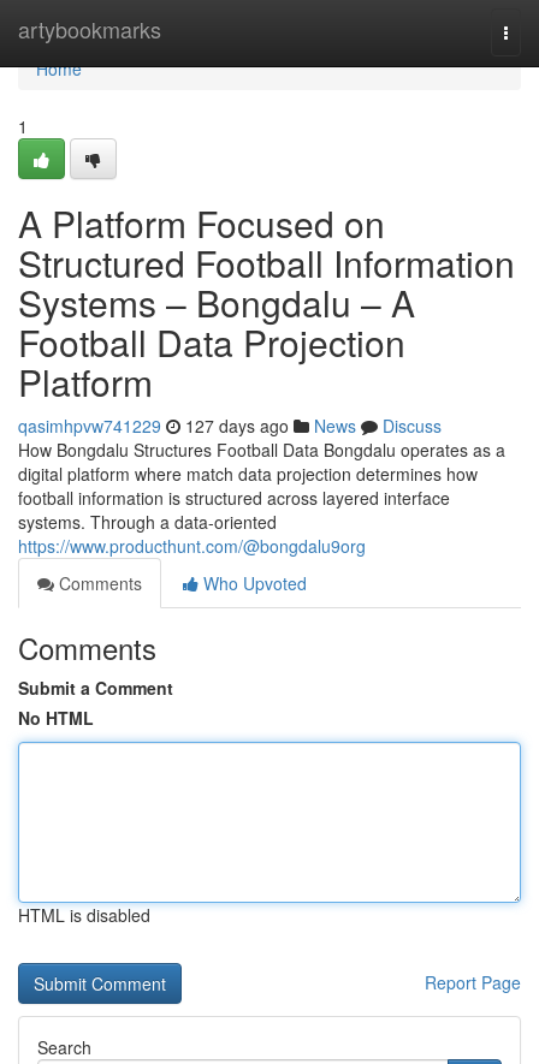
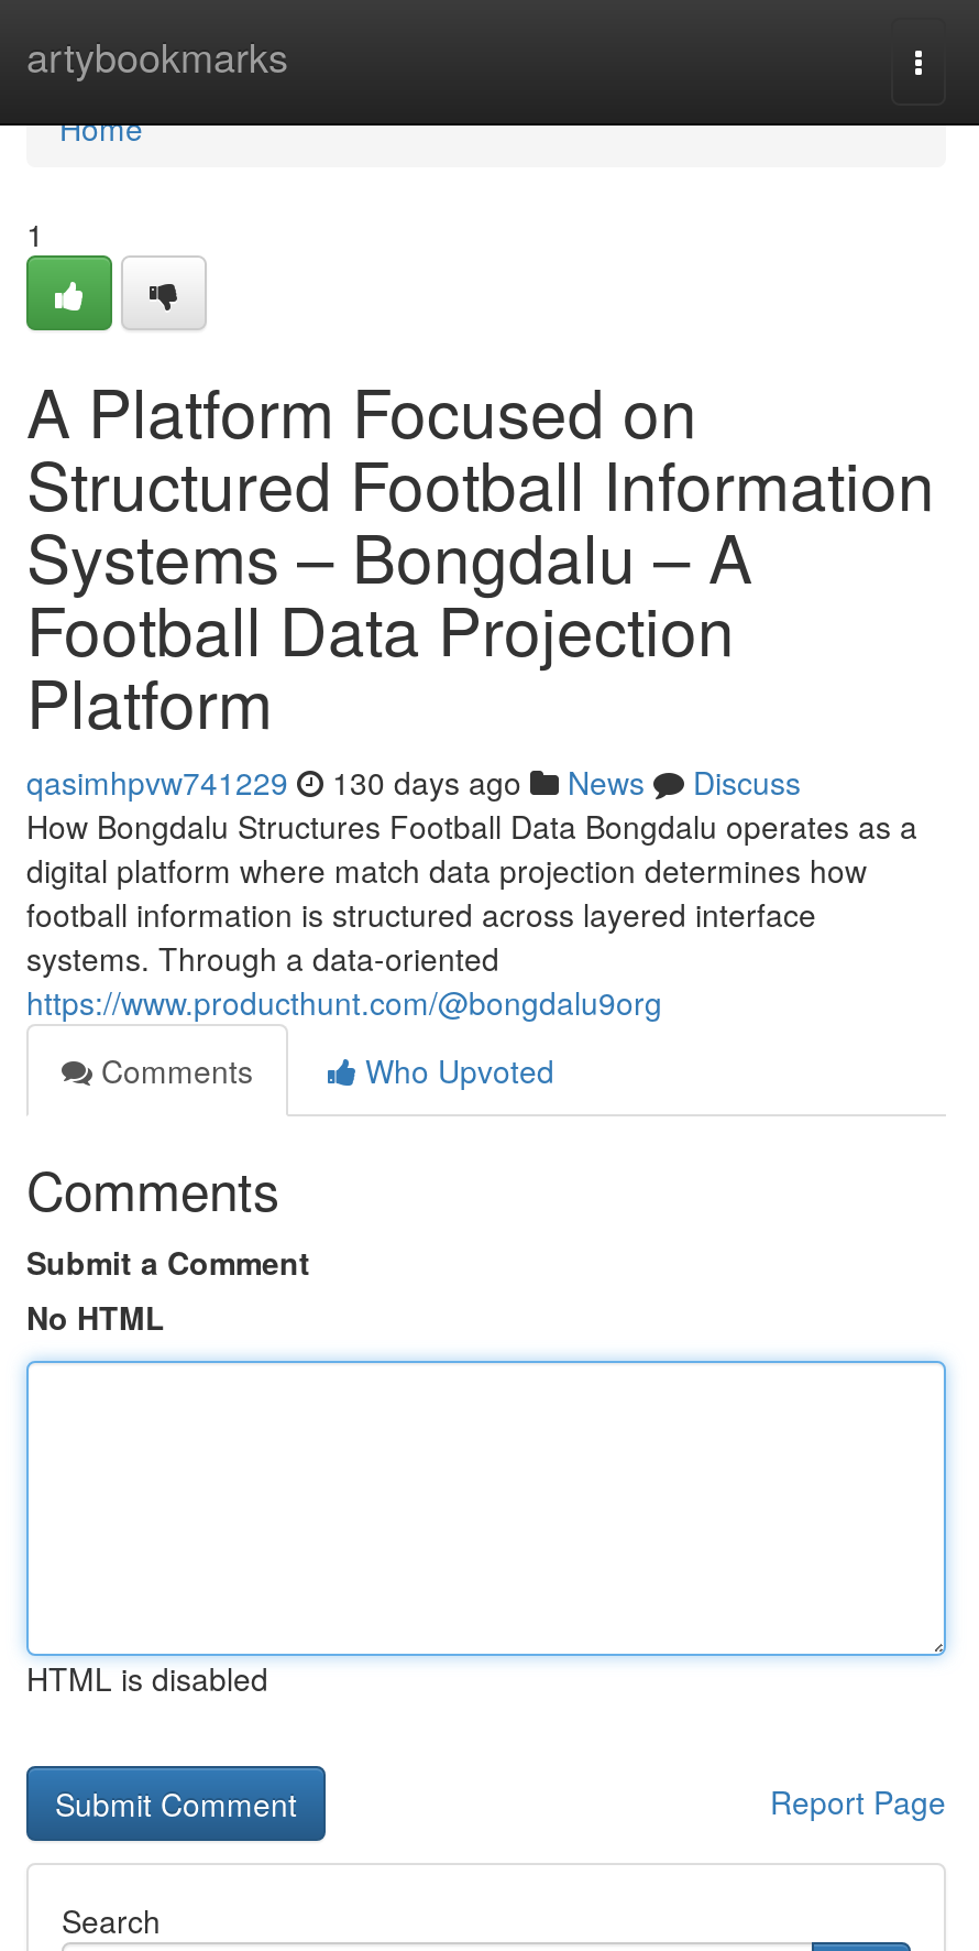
- qasimhpvw741229 127 days ago News Discuss
+ qasimhpvw741229 130 days ago News Discuss
